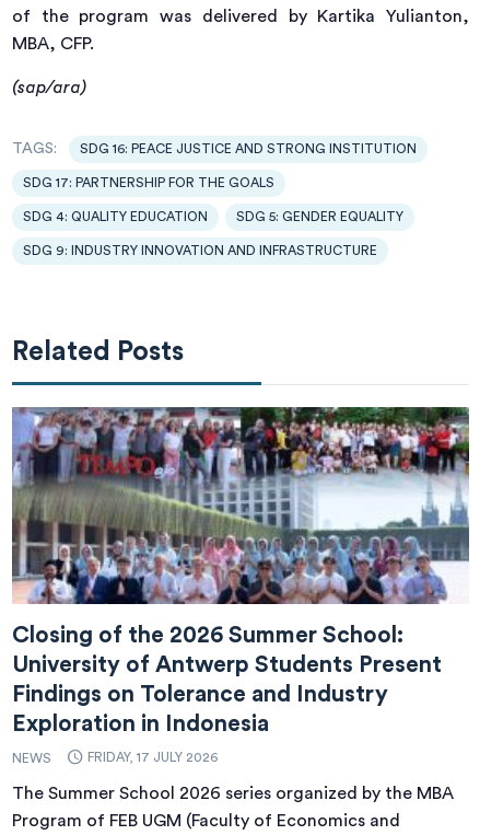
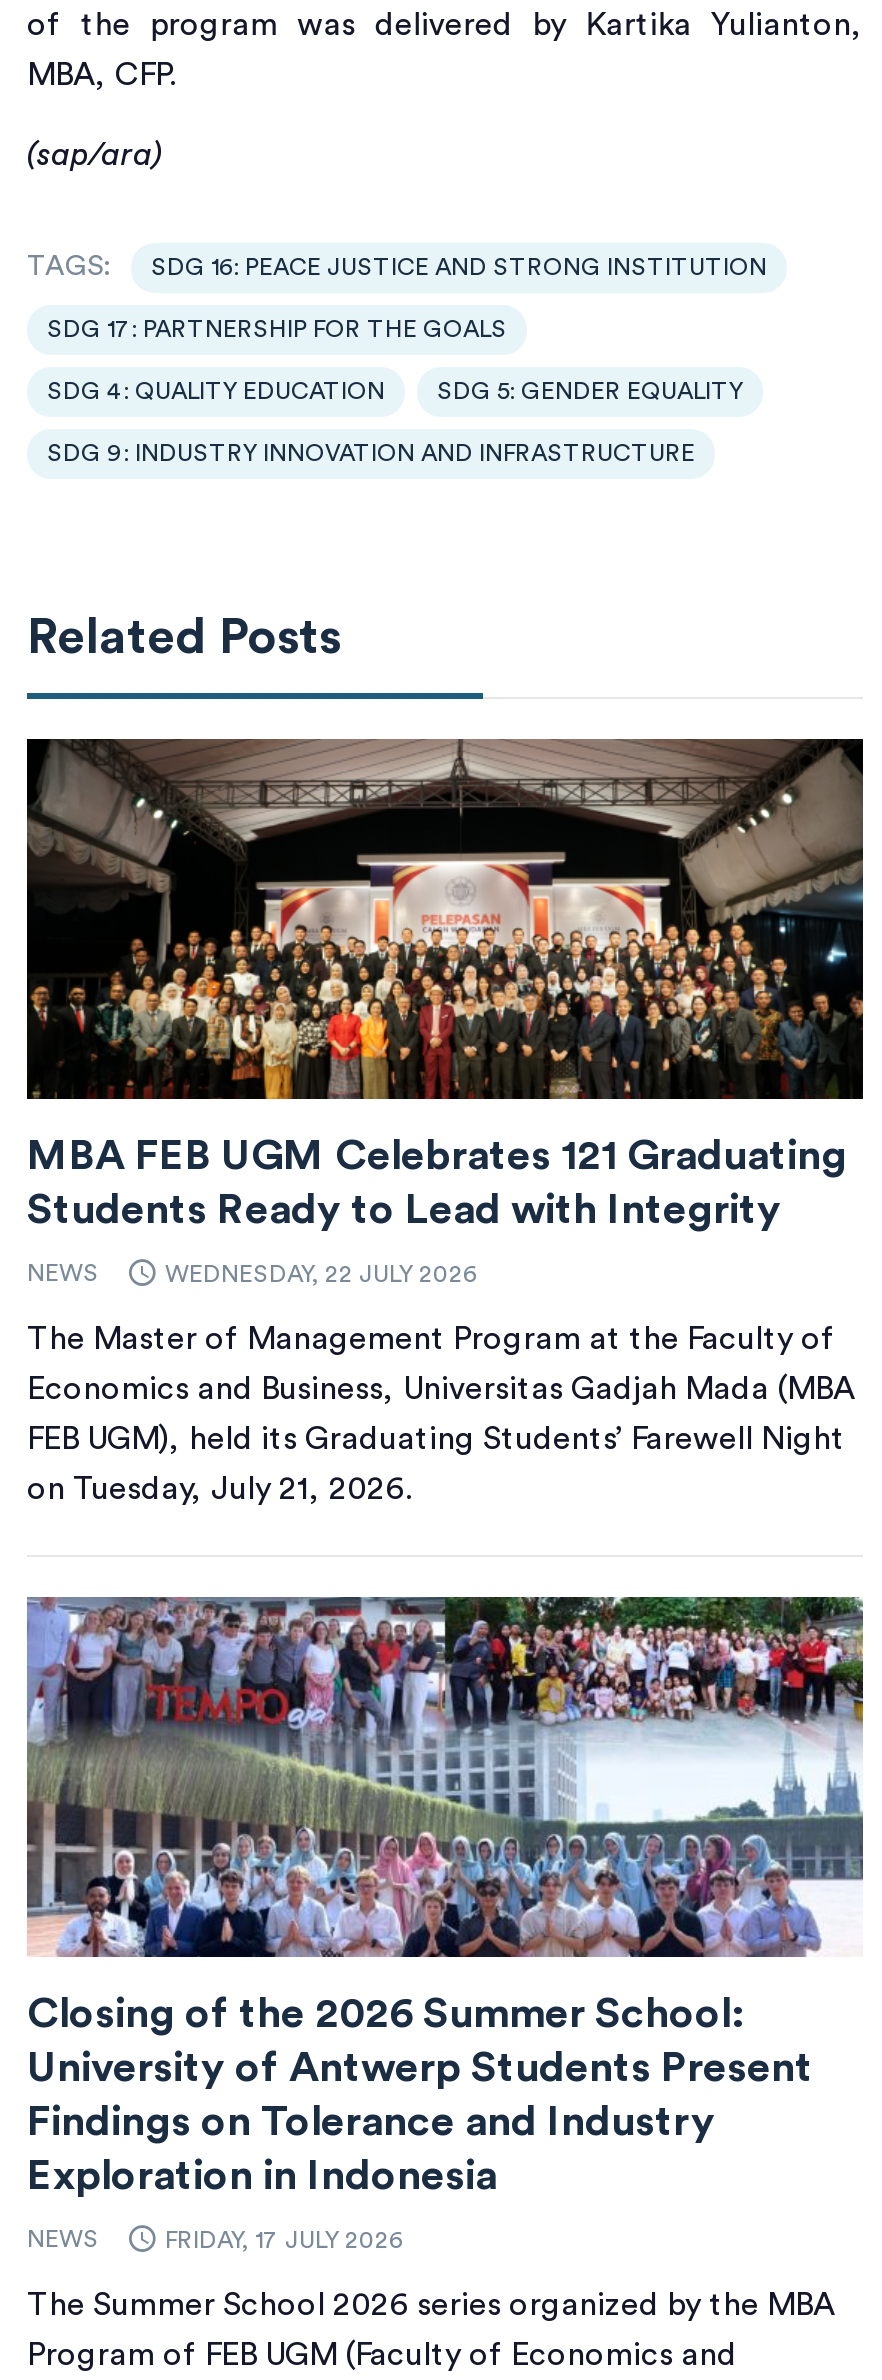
+ [image]
+ MBA FEB UGM Celebrates 121 Graduating
+ Students Ready to Lead with Integrity
+ NEWS
+ WEDNESDAY, 22 JULY 2026
+ The Master of Management Program at the Faculty of
+ Economics and Business, Universitas Gadjah Mada (MBA
+ FEB UGM), held its Graduating Students’ Farewell Night
+ on Tuesday, July 21, 2026.
